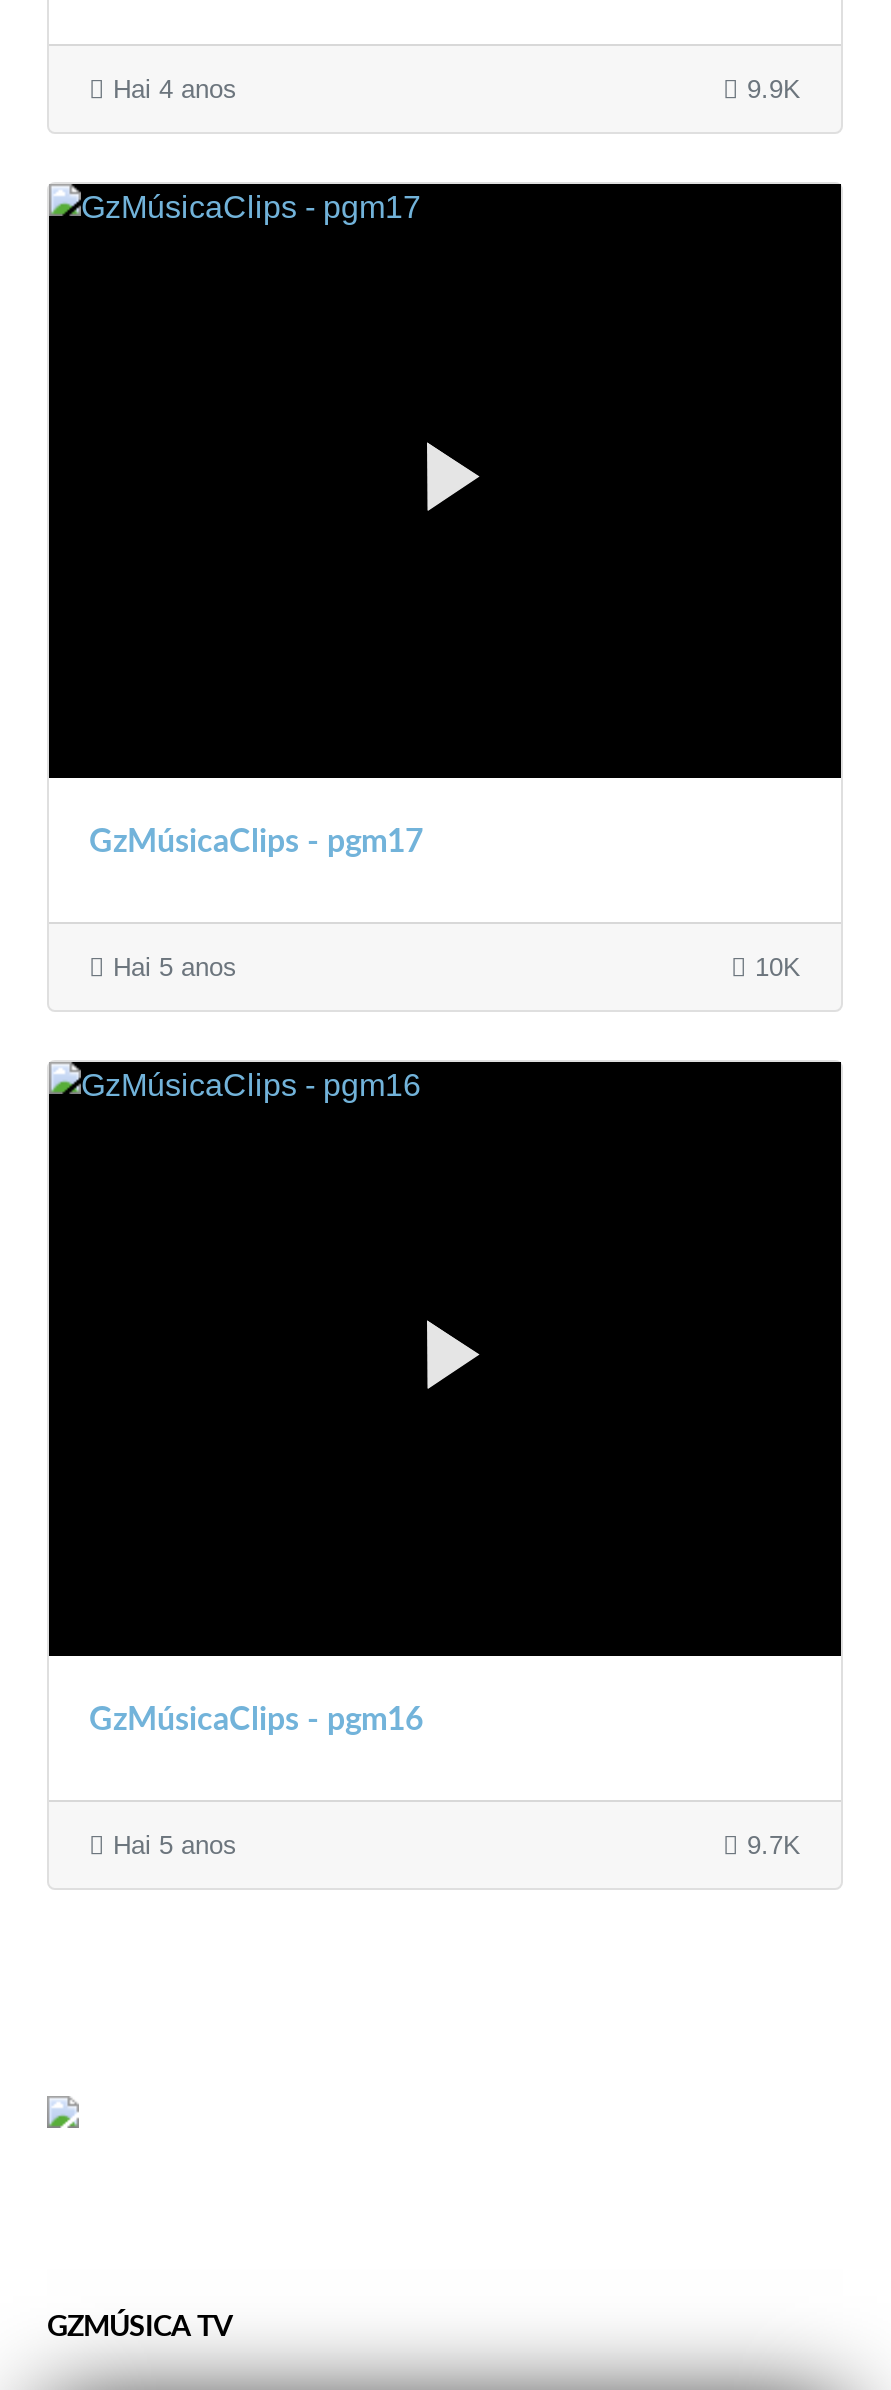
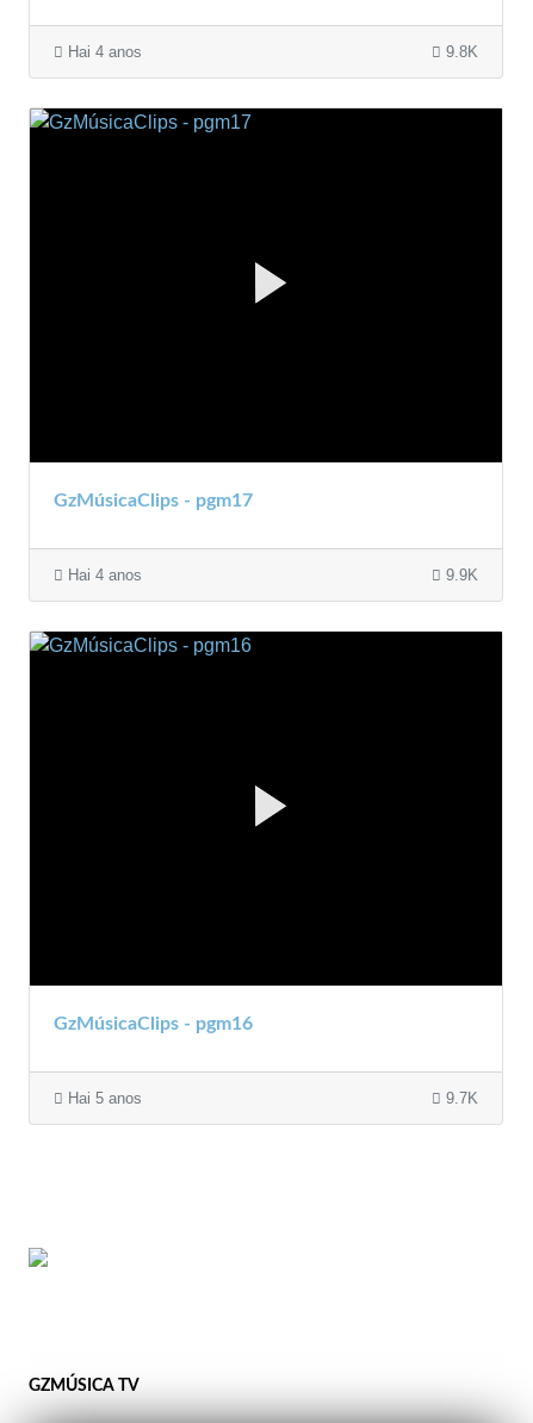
- 9.9K
+ 9.8K

- Hai 5 anos
- 10K
+ Hai 4 anos
+ 9.9K
